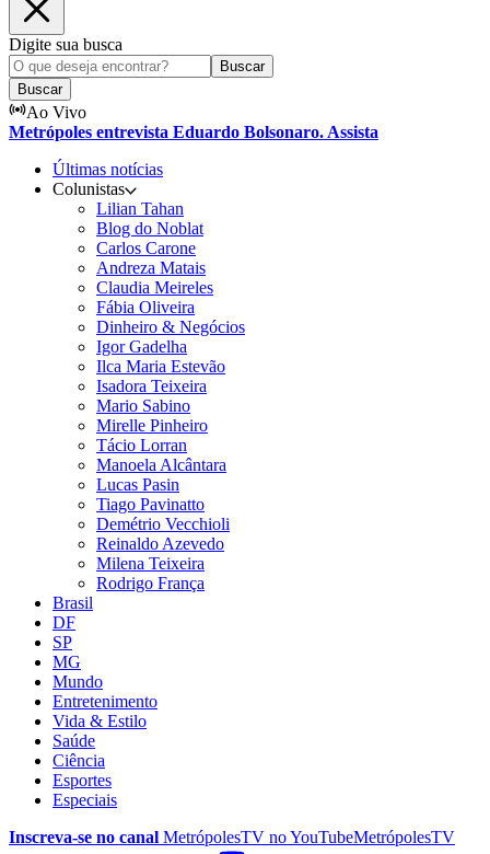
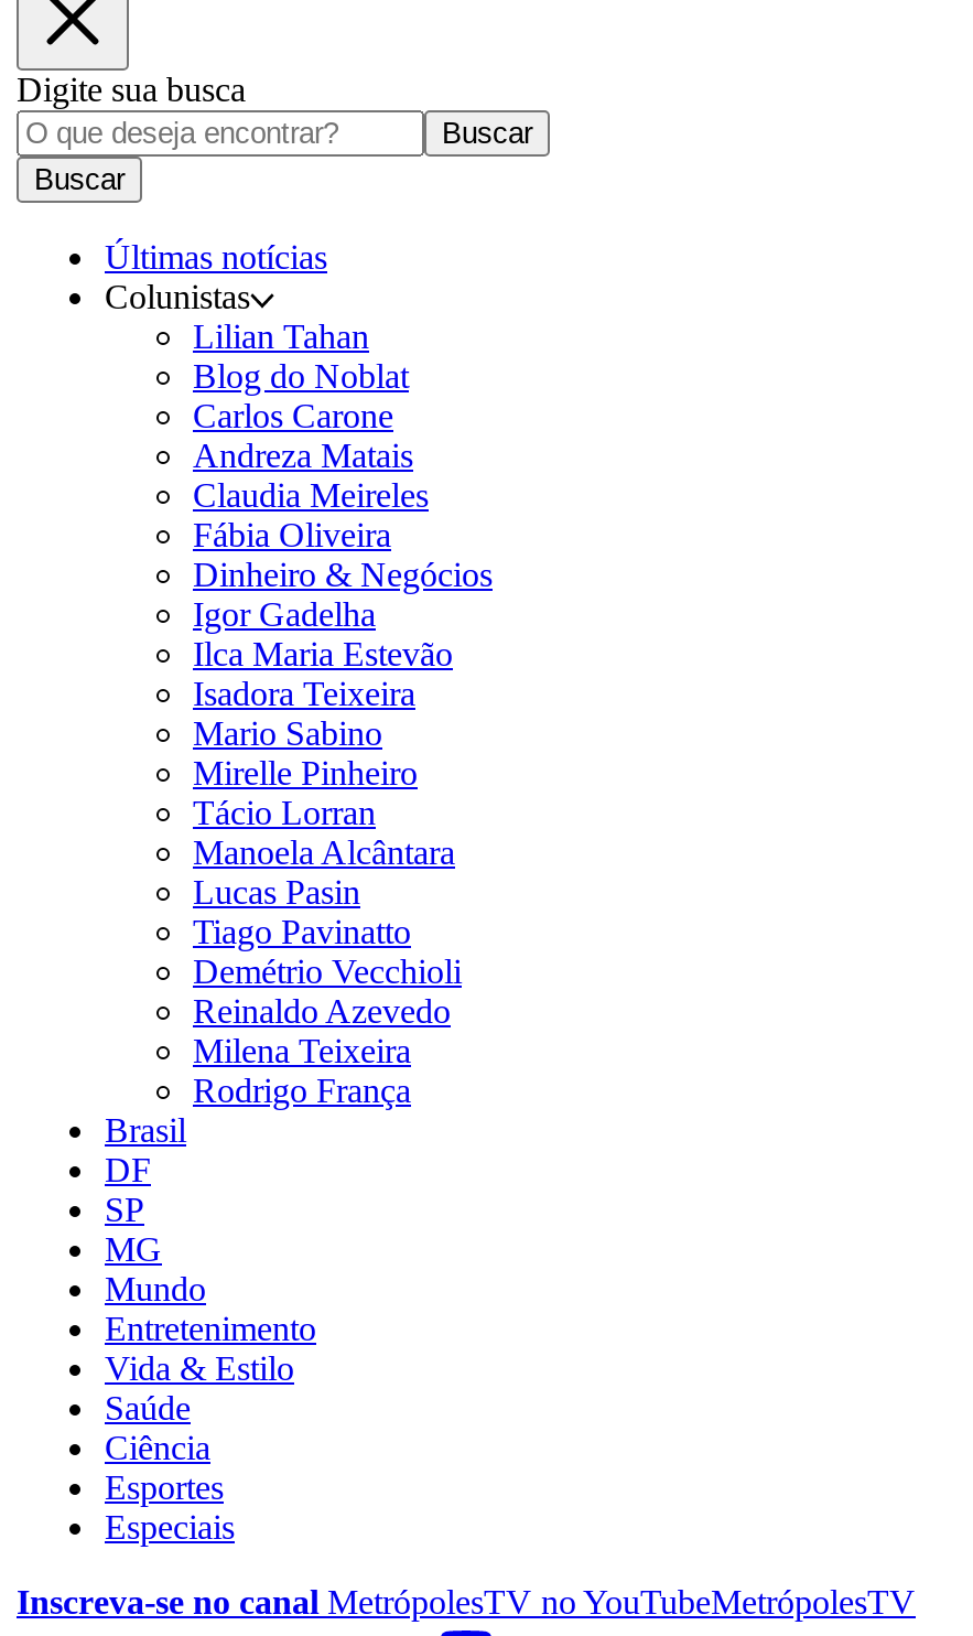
- Ao Vivo
- Metrópoles entrevista Eduardo Bolsonaro. Assista
